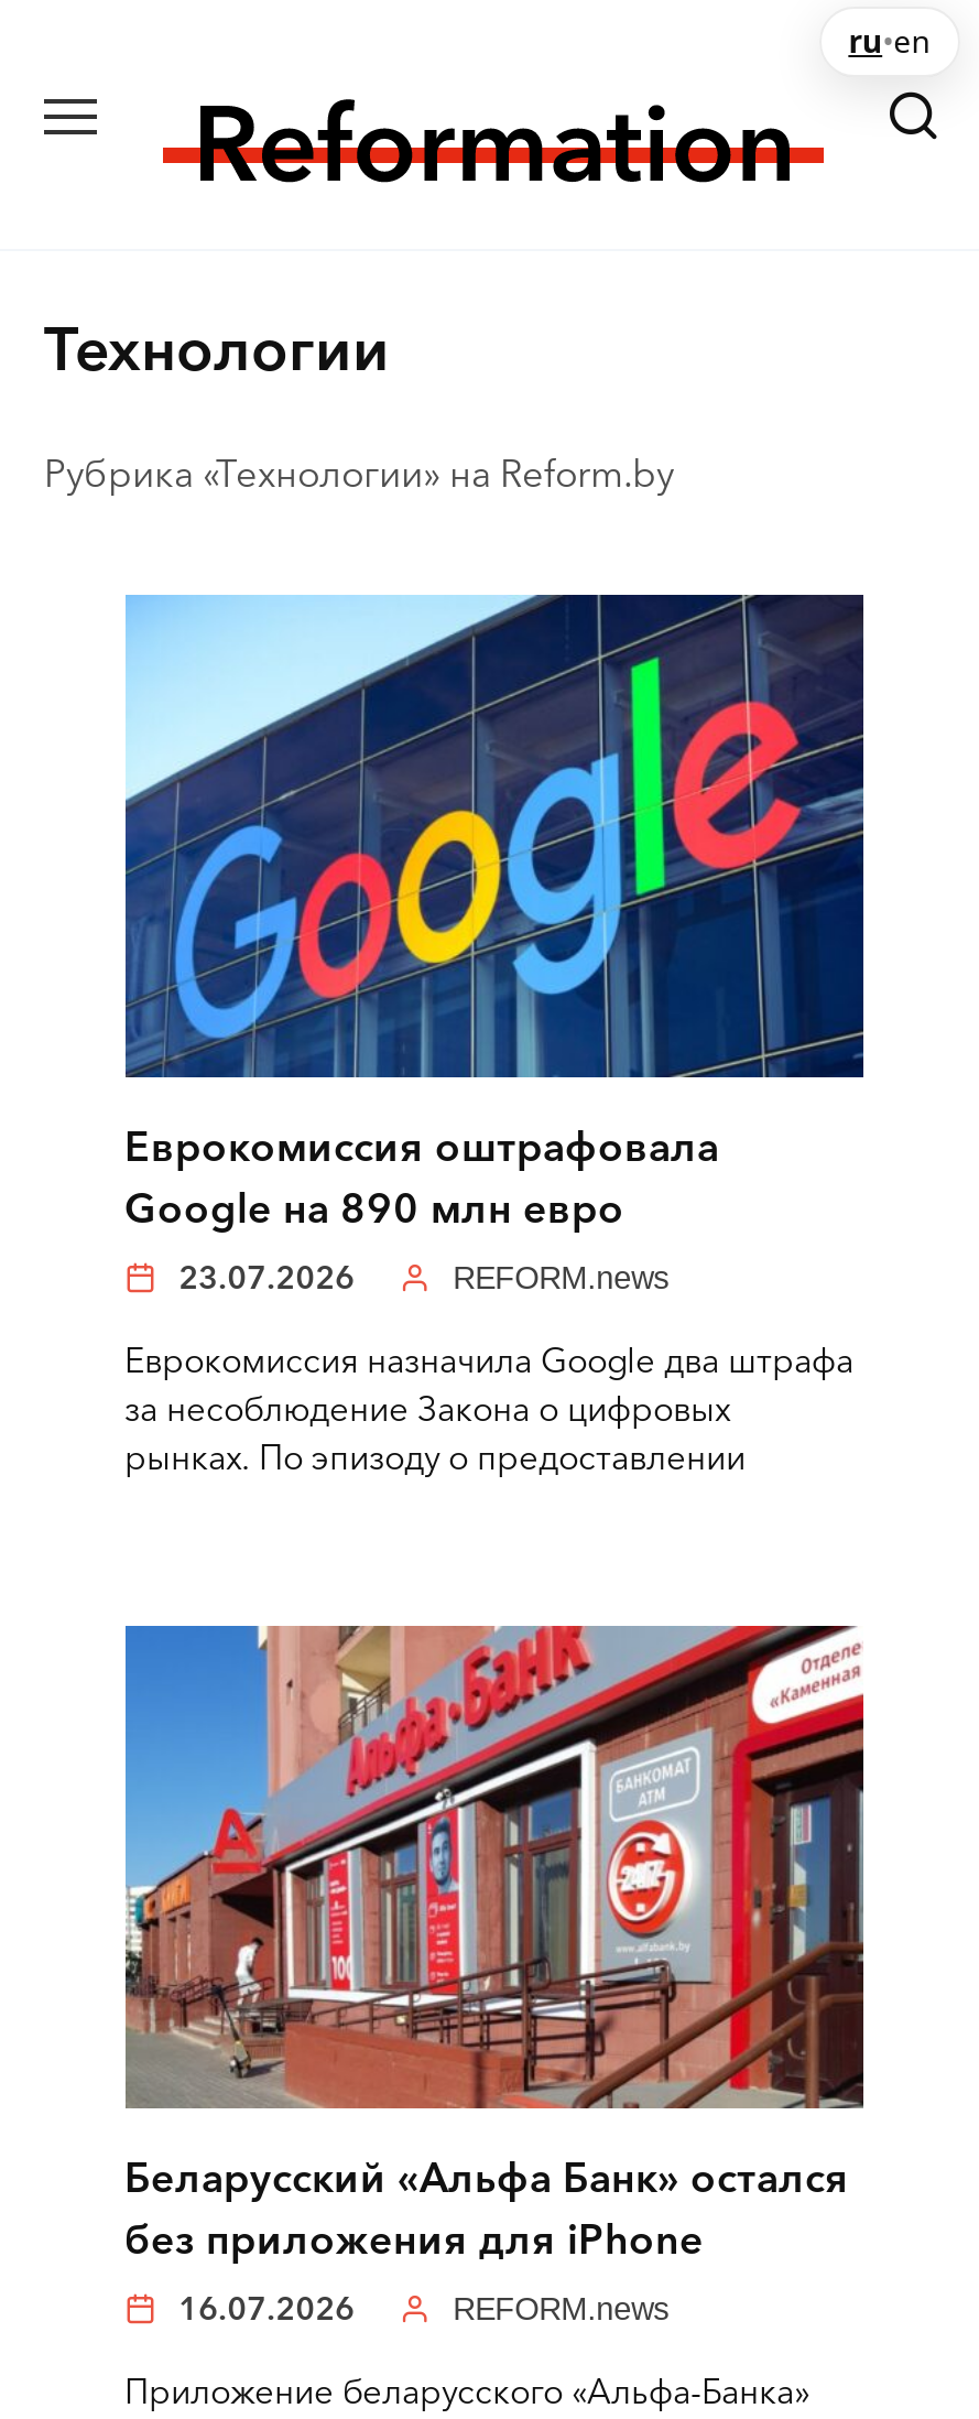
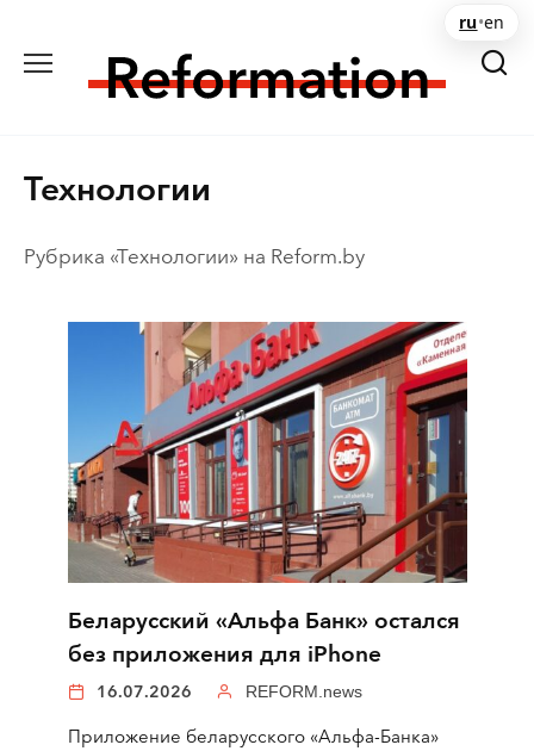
- [image]
- Еврокомиссия оштрафовала
- Google на 890 млн евро
- 23.07.2026
- REFORM.news
- Еврокомиссия назначила Google два штрафа
- за несоблюдение Закона о цифровых
- рынках. По эпизоду о предоставлении
